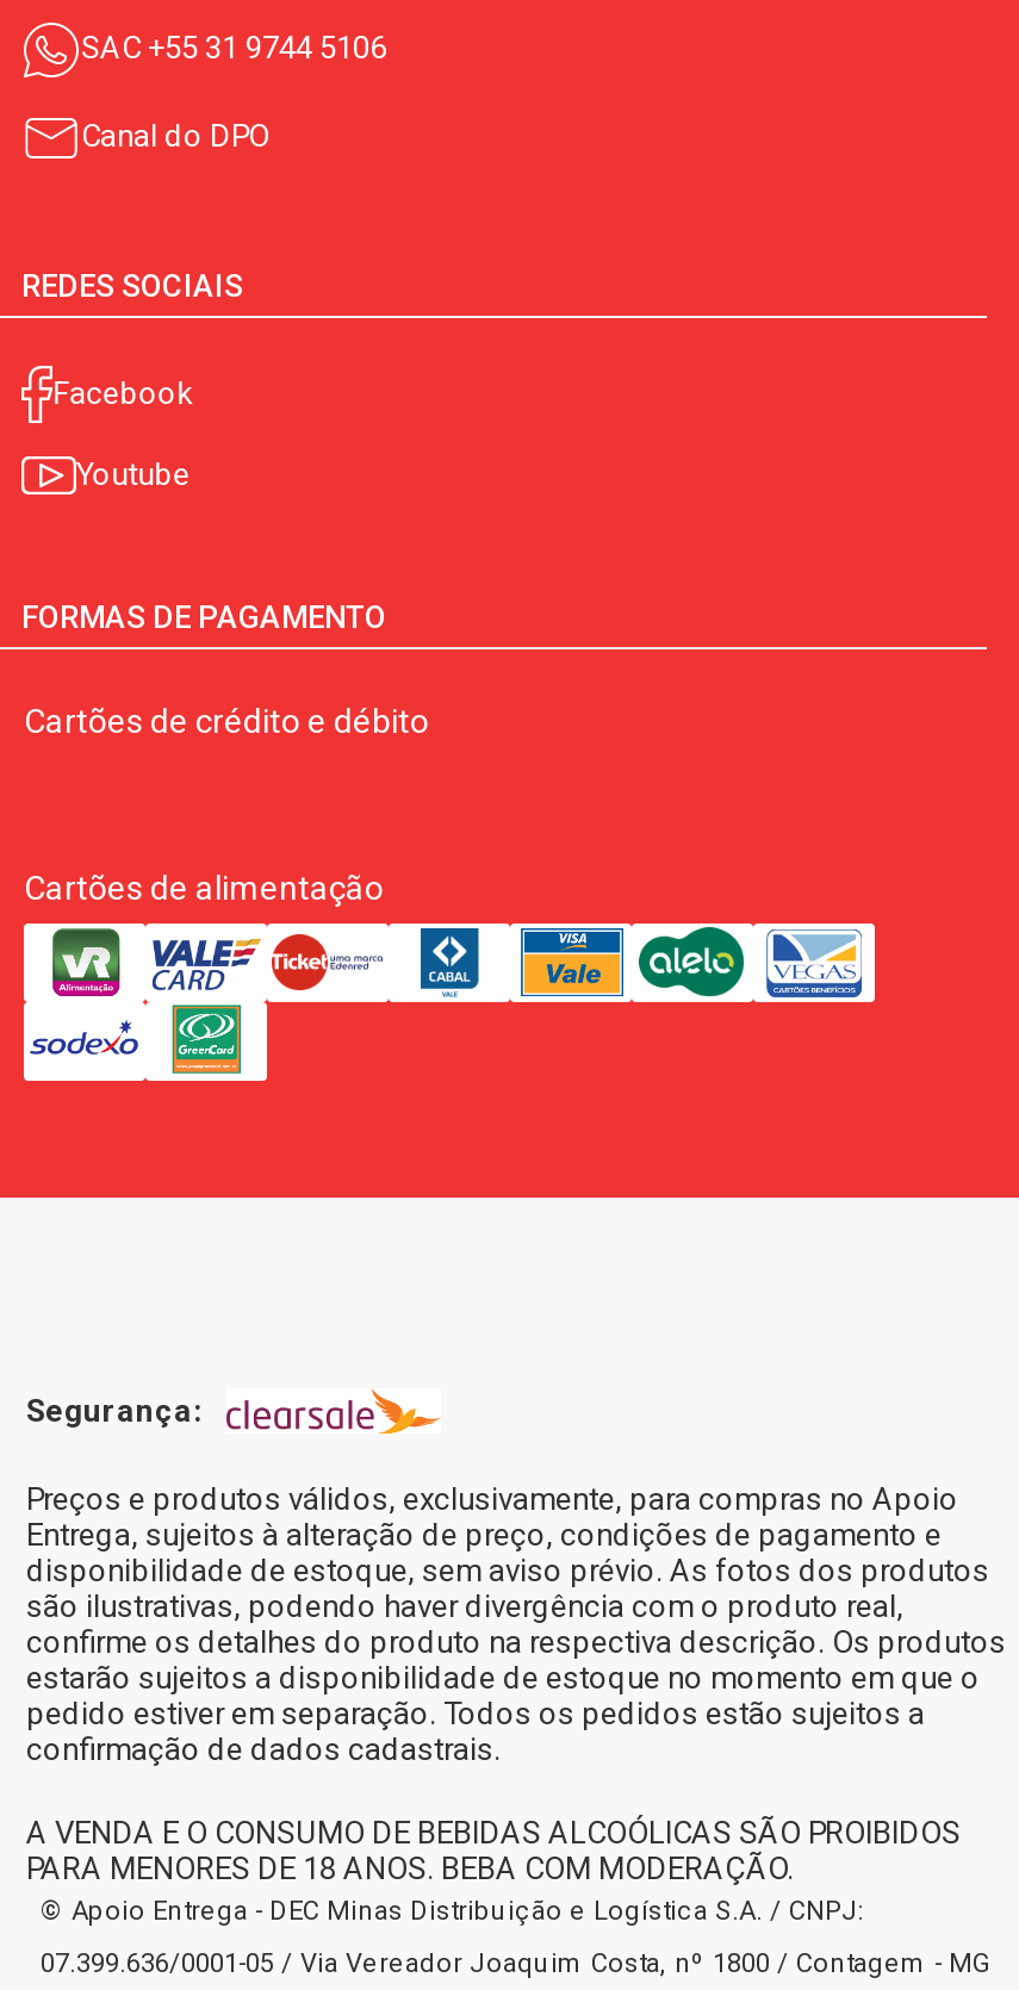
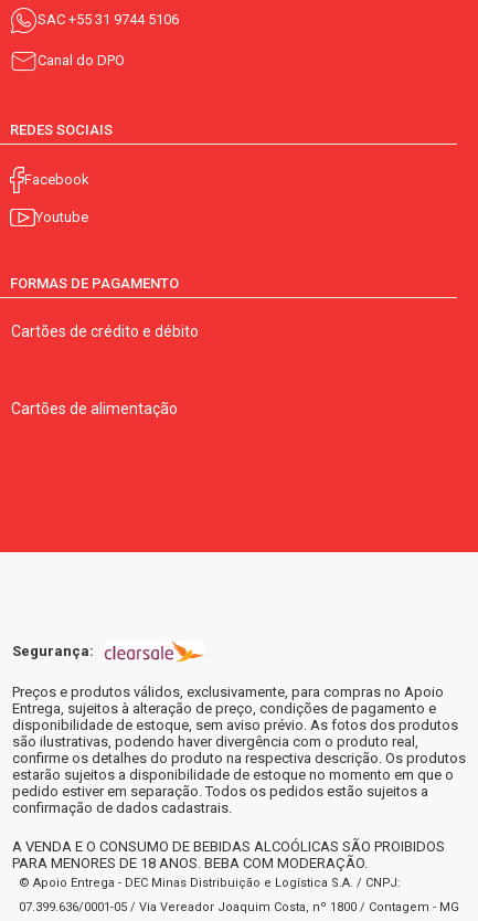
- [image]
